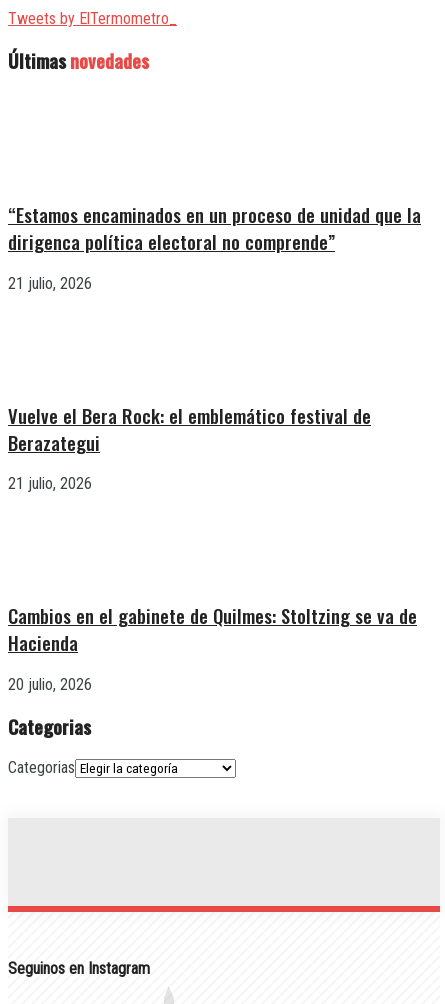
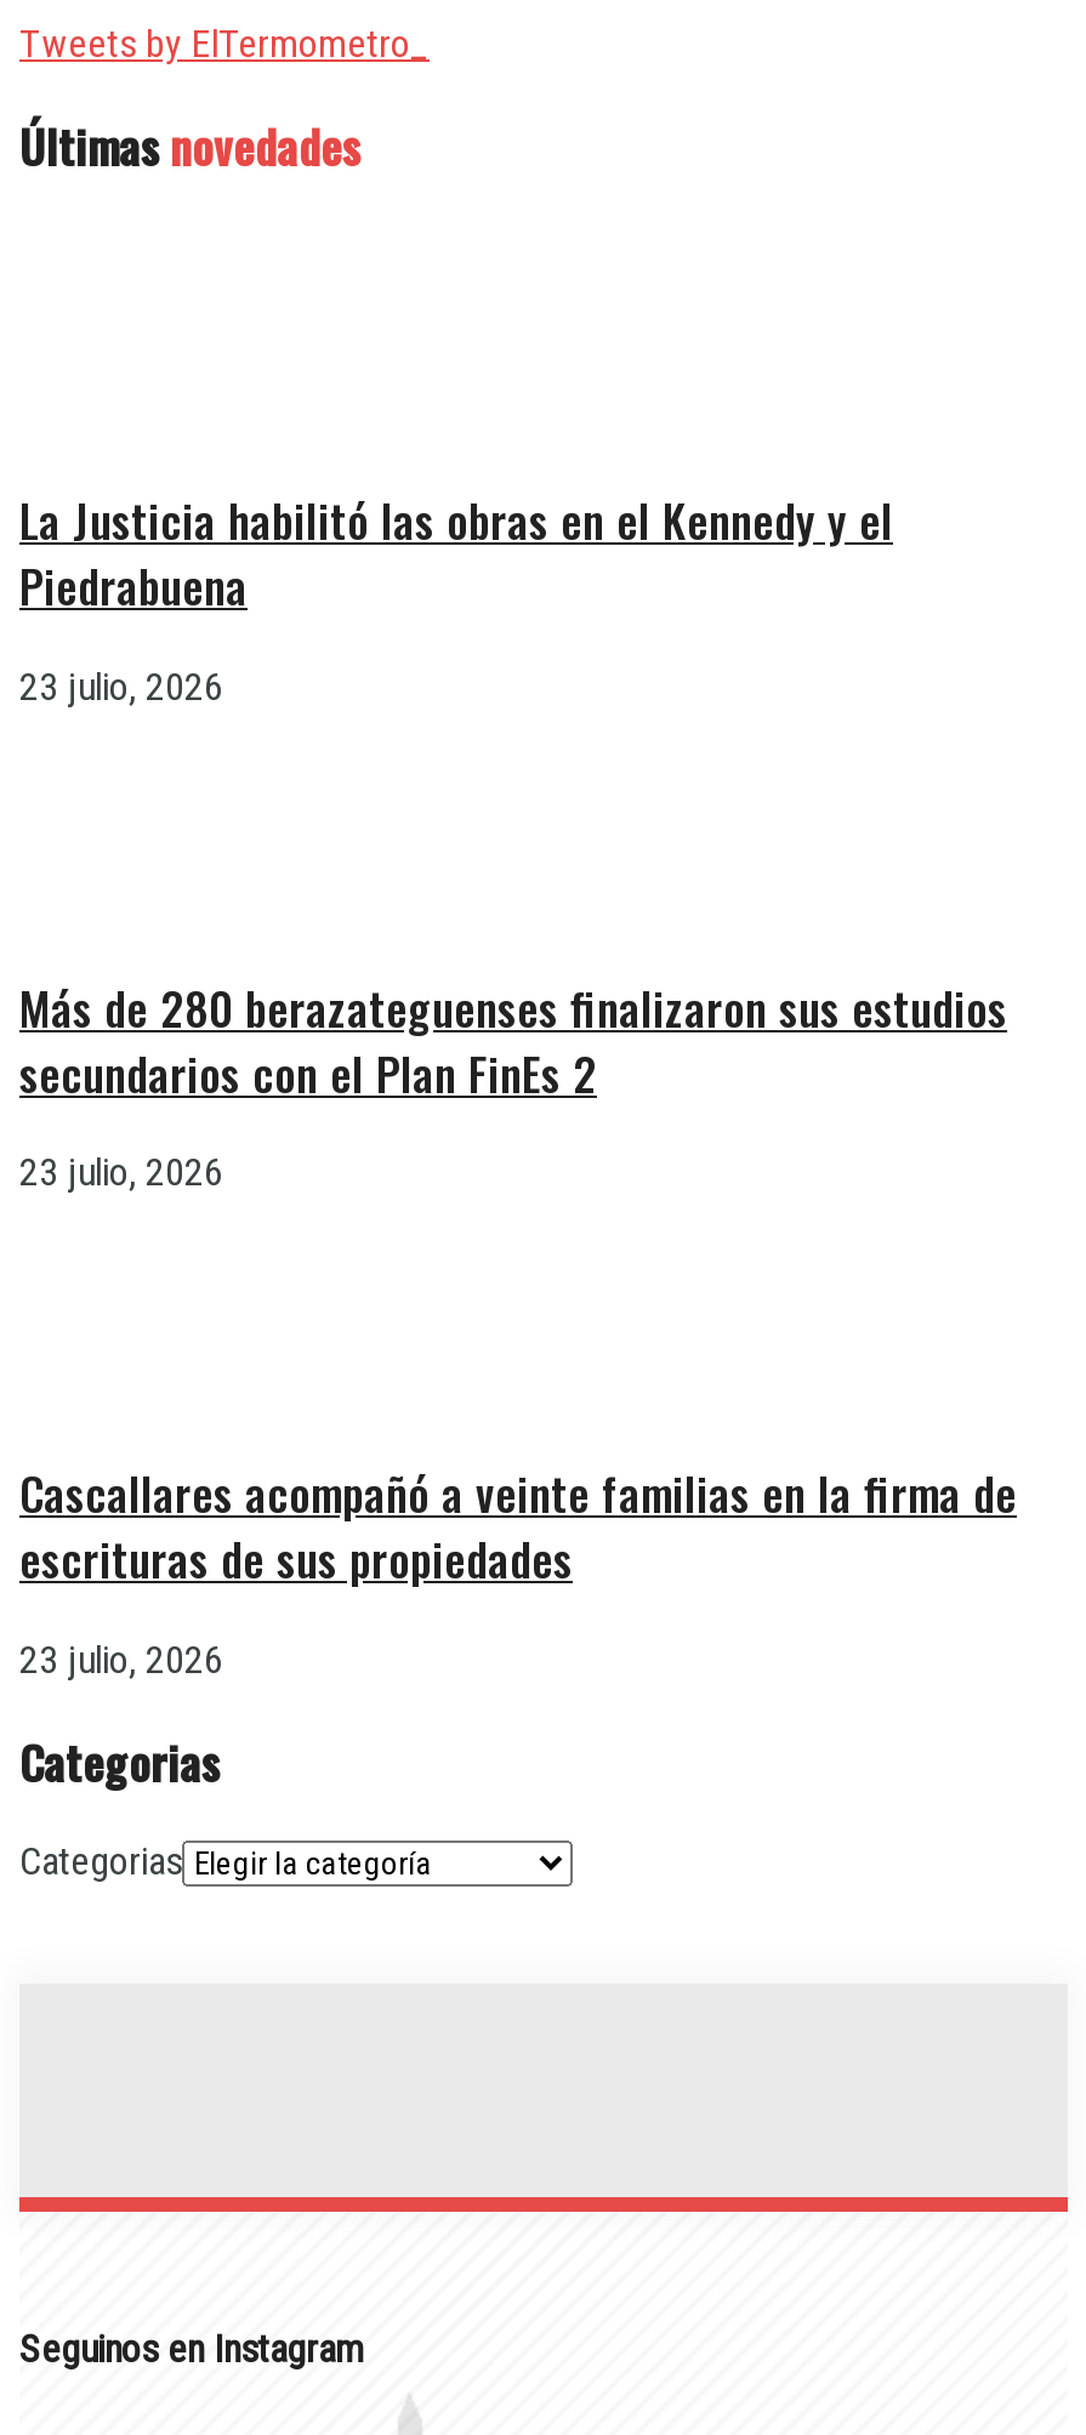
- “Estamos encaminados en un proceso de unidad que la
- dirigenca política electoral no comprende”
+ La Justicia habilitó las obras en el Kennedy y el
+ Piedrabuena

- 21 julio, 2026
+ 23 julio, 2026

- Vuelve el Bera Rock: el emblemático festival de
- Berazategui
+ Más de 280 berazateguenses finalizaron sus estudios
+ secundarios con el Plan FinEs 2

- 21 julio, 2026
+ 23 julio, 2026

- Cambios en el gabinete de Quilmes: Stoltzing se va de
- Hacienda
+ Cascallares acompañó a veinte familias en la firma de
+ escrituras de sus propiedades

- 20 julio, 2026
+ 23 julio, 2026
